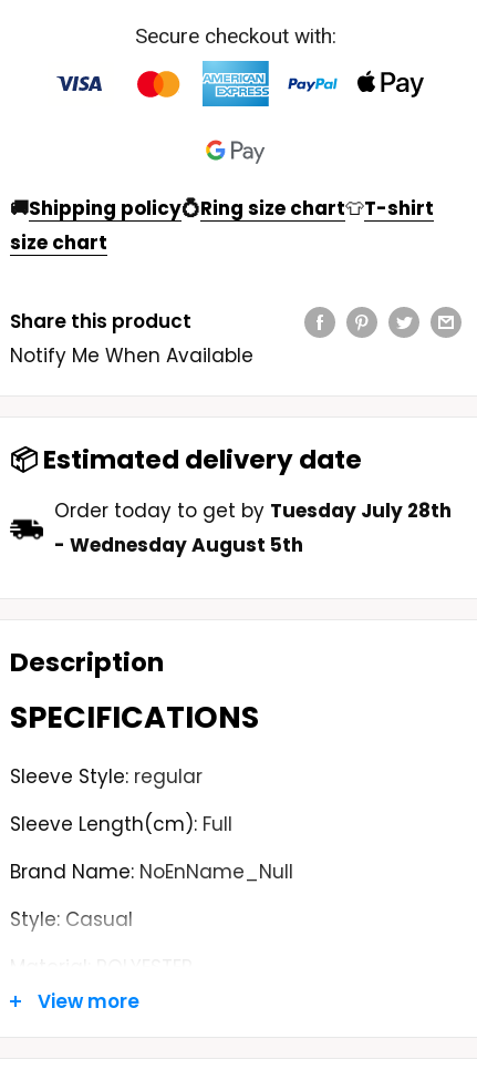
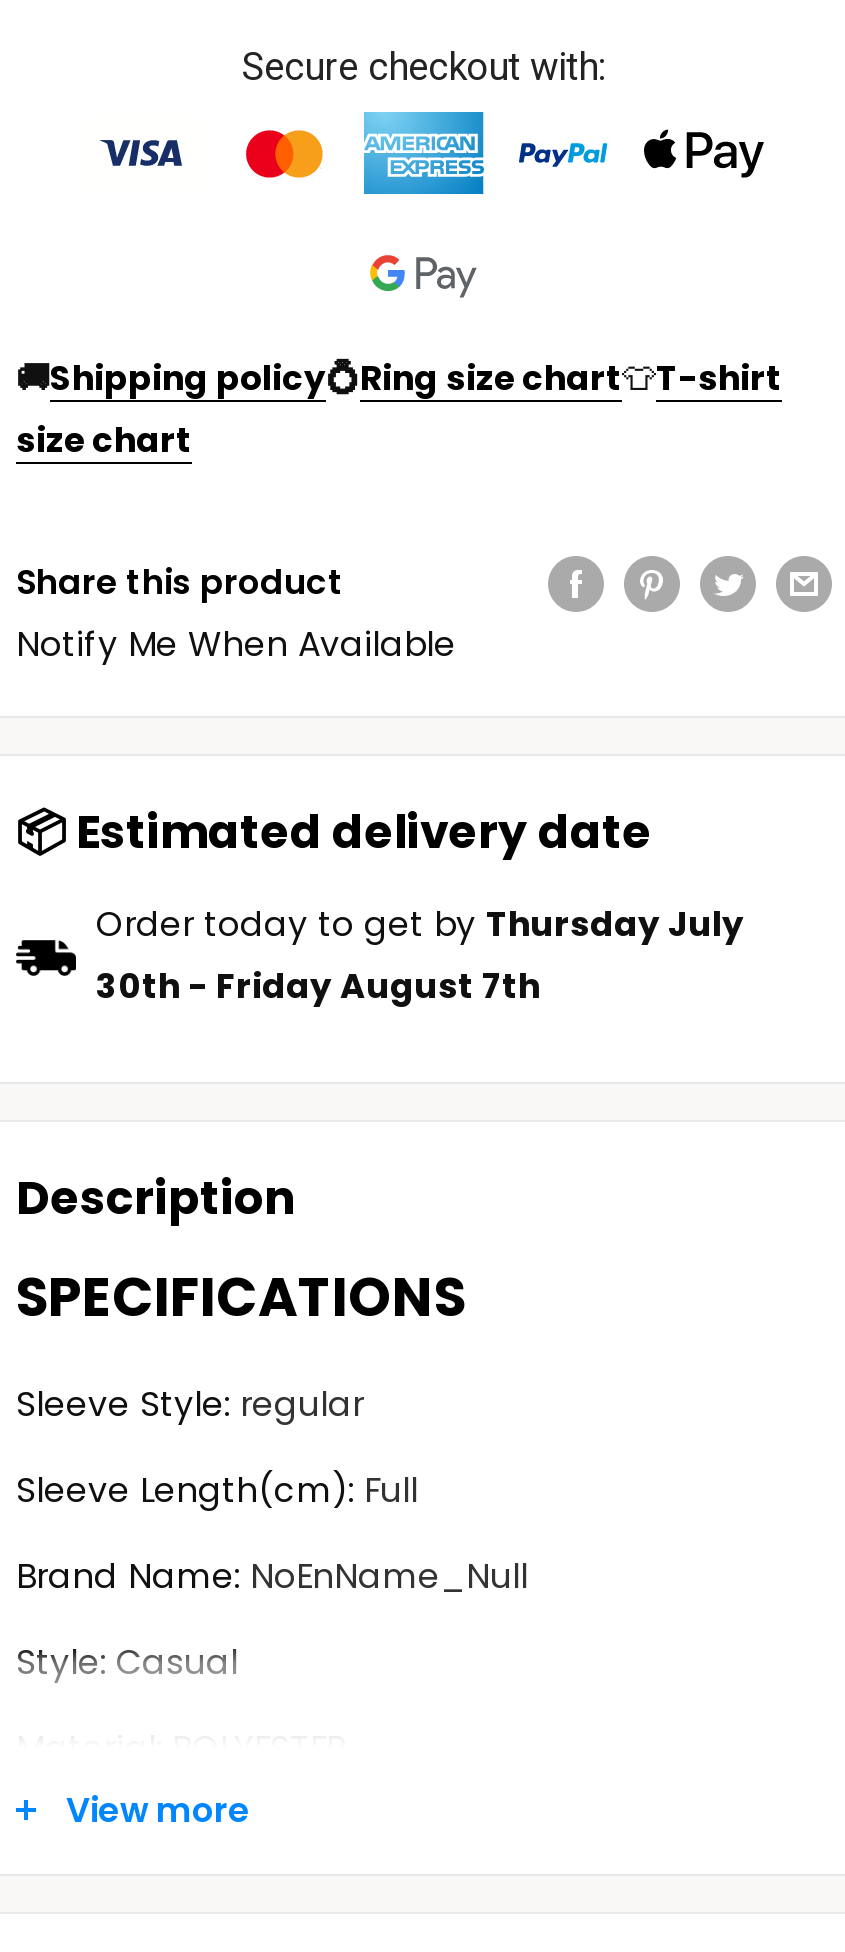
- Order today to get by Tuesday July 28th
- - Wednesday August 5th
+ Order today to get by Thursday July
+ 30th - Friday August 7th
